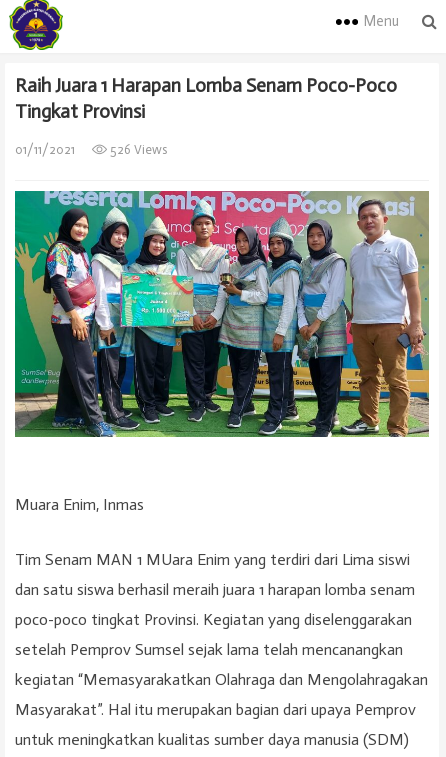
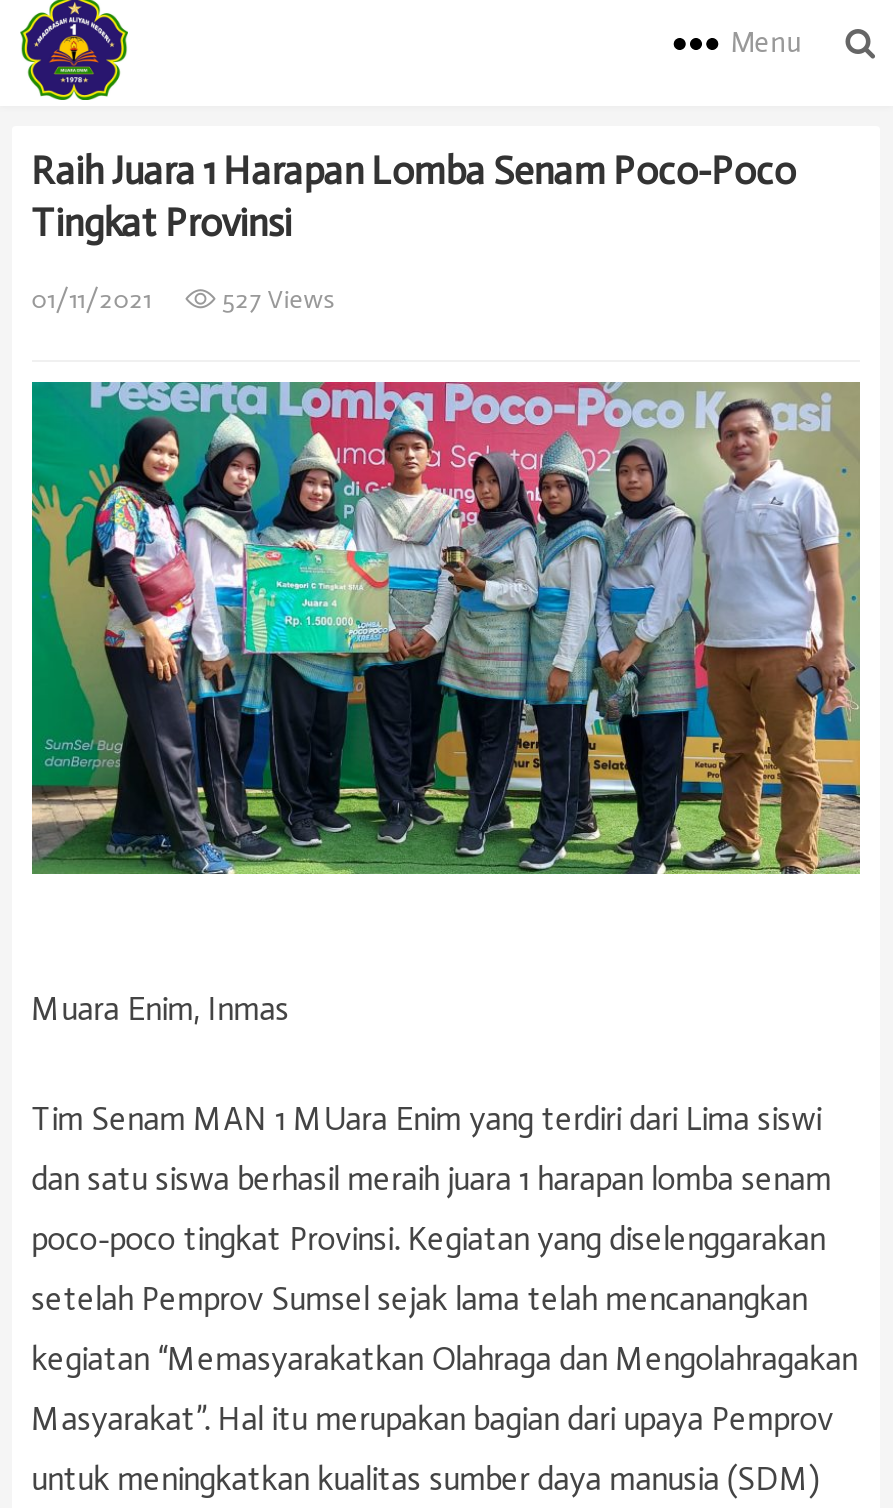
- 01/11/2021 526 Views
+ 01/11/2021 527 Views
